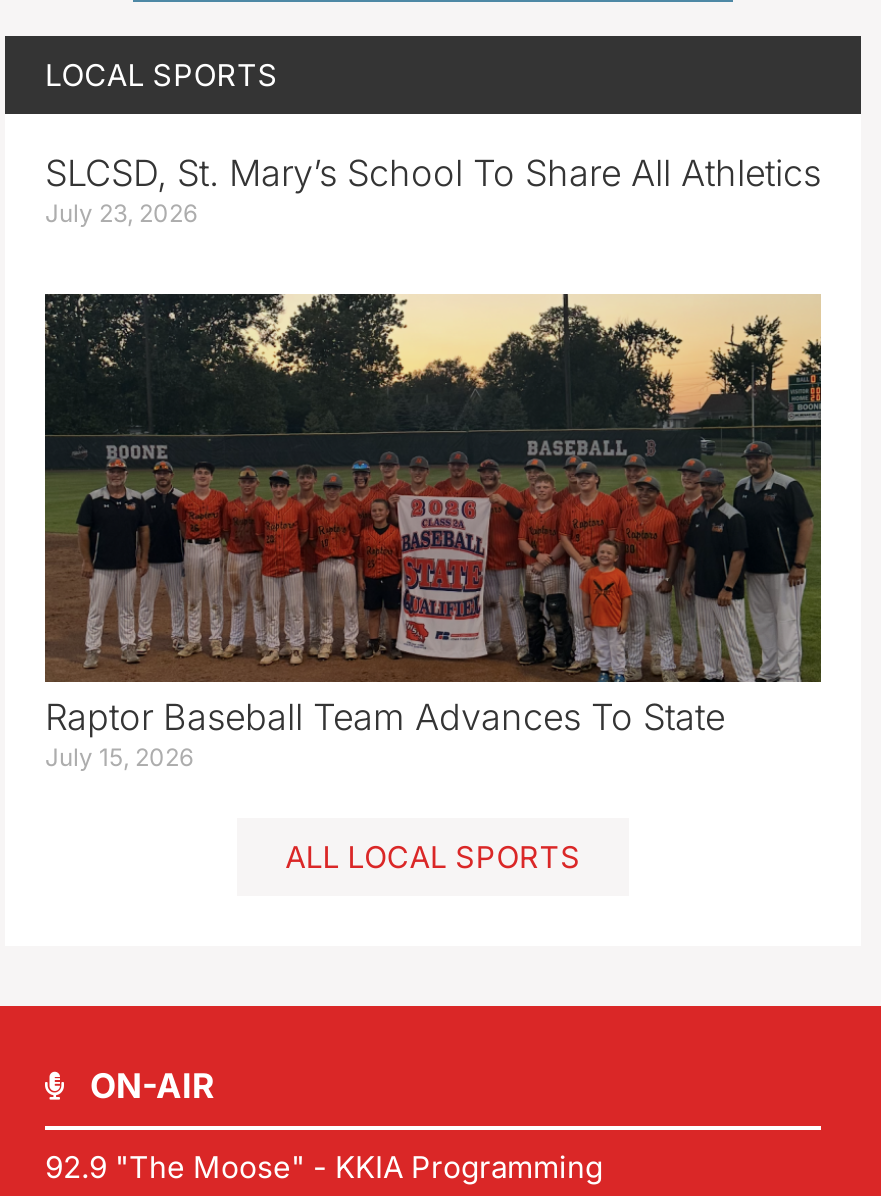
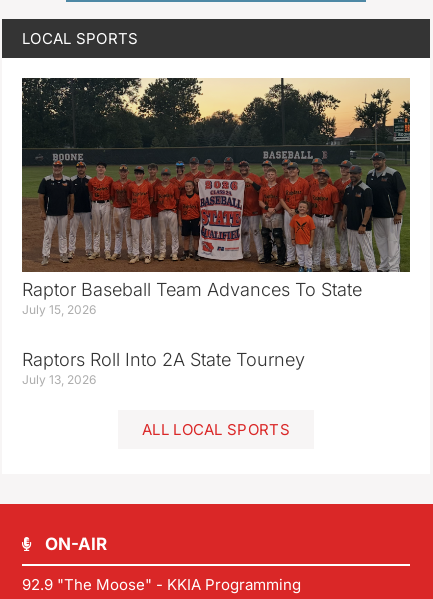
- SLCSD, St. Mary’s School To Share All Athletics
- July 23, 2026

moved up: [image] | Raptor Baseball Team Advances To State | July 15, 2026

+ Raptors Roll Into 2A State Tourney
+ July 13, 2026
